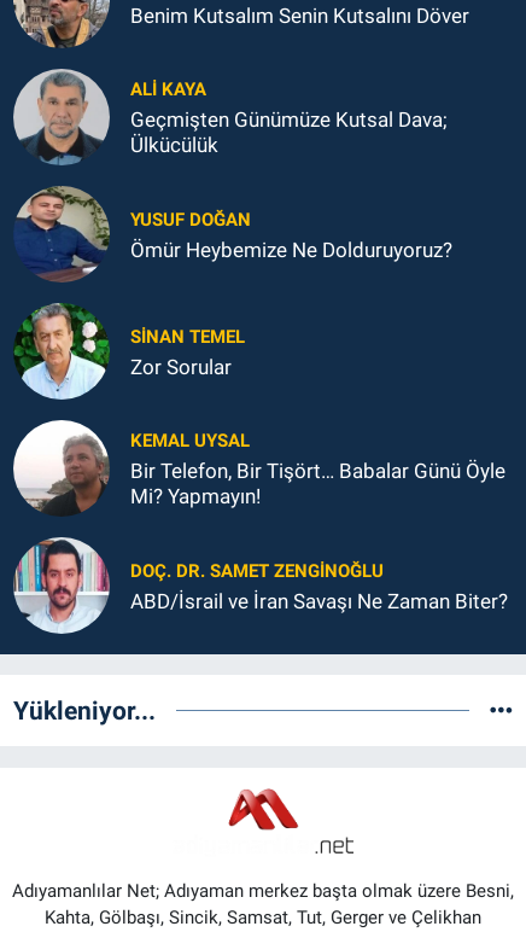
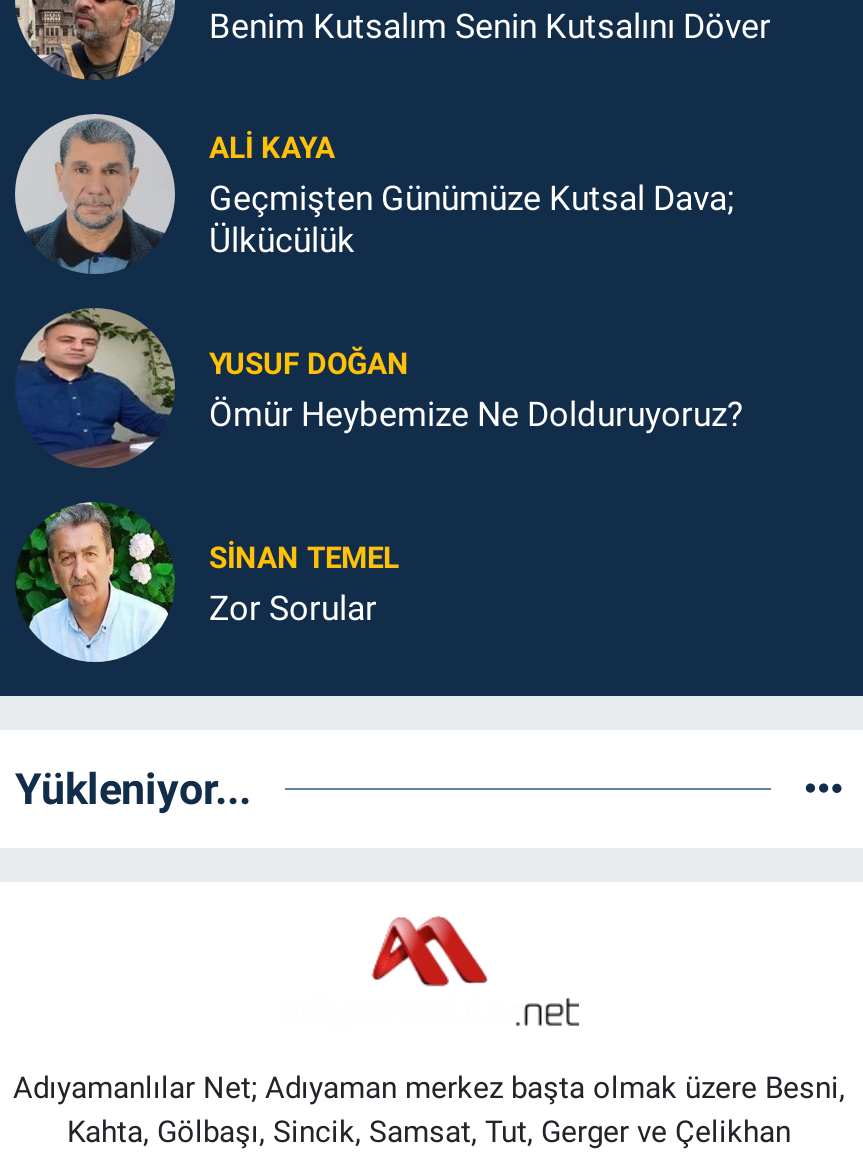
- [image]
- KEMAL UYSAL
- Bir Telefon, Bir Tişört… Babalar Günü Öyle
- Mi? Yapmayın!
- DOÇ. DR. SAMET ZENGİNOĞLU
- ABD/İsrail ve İran Savaşı Ne Zaman Biter?

- [image]
